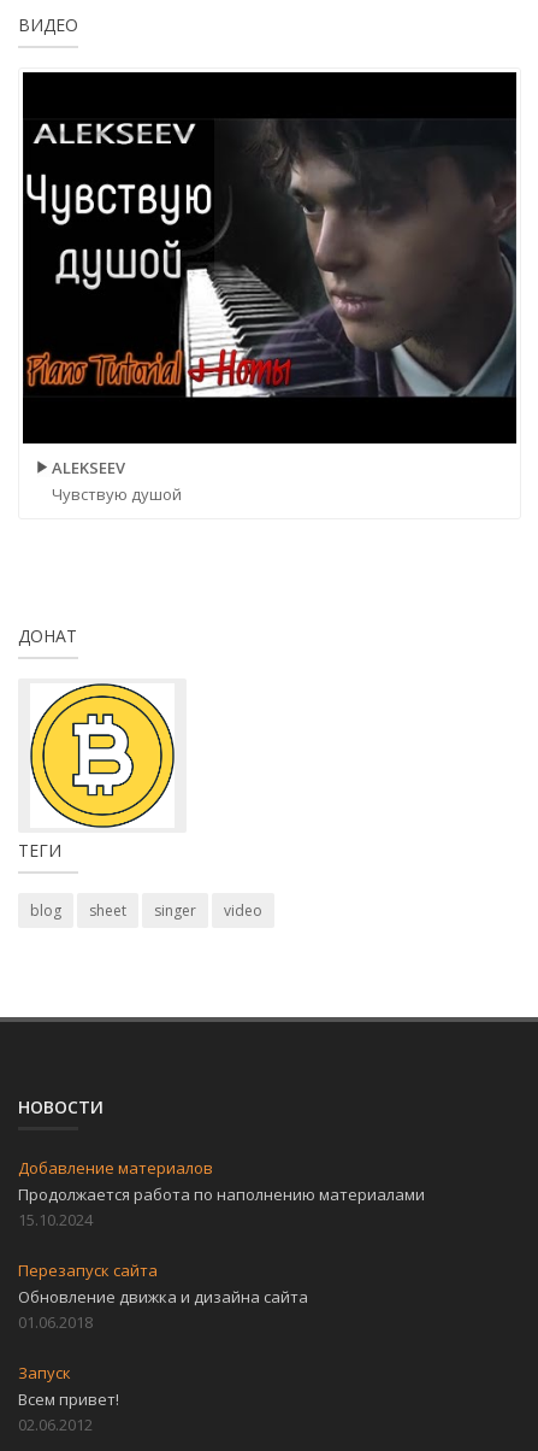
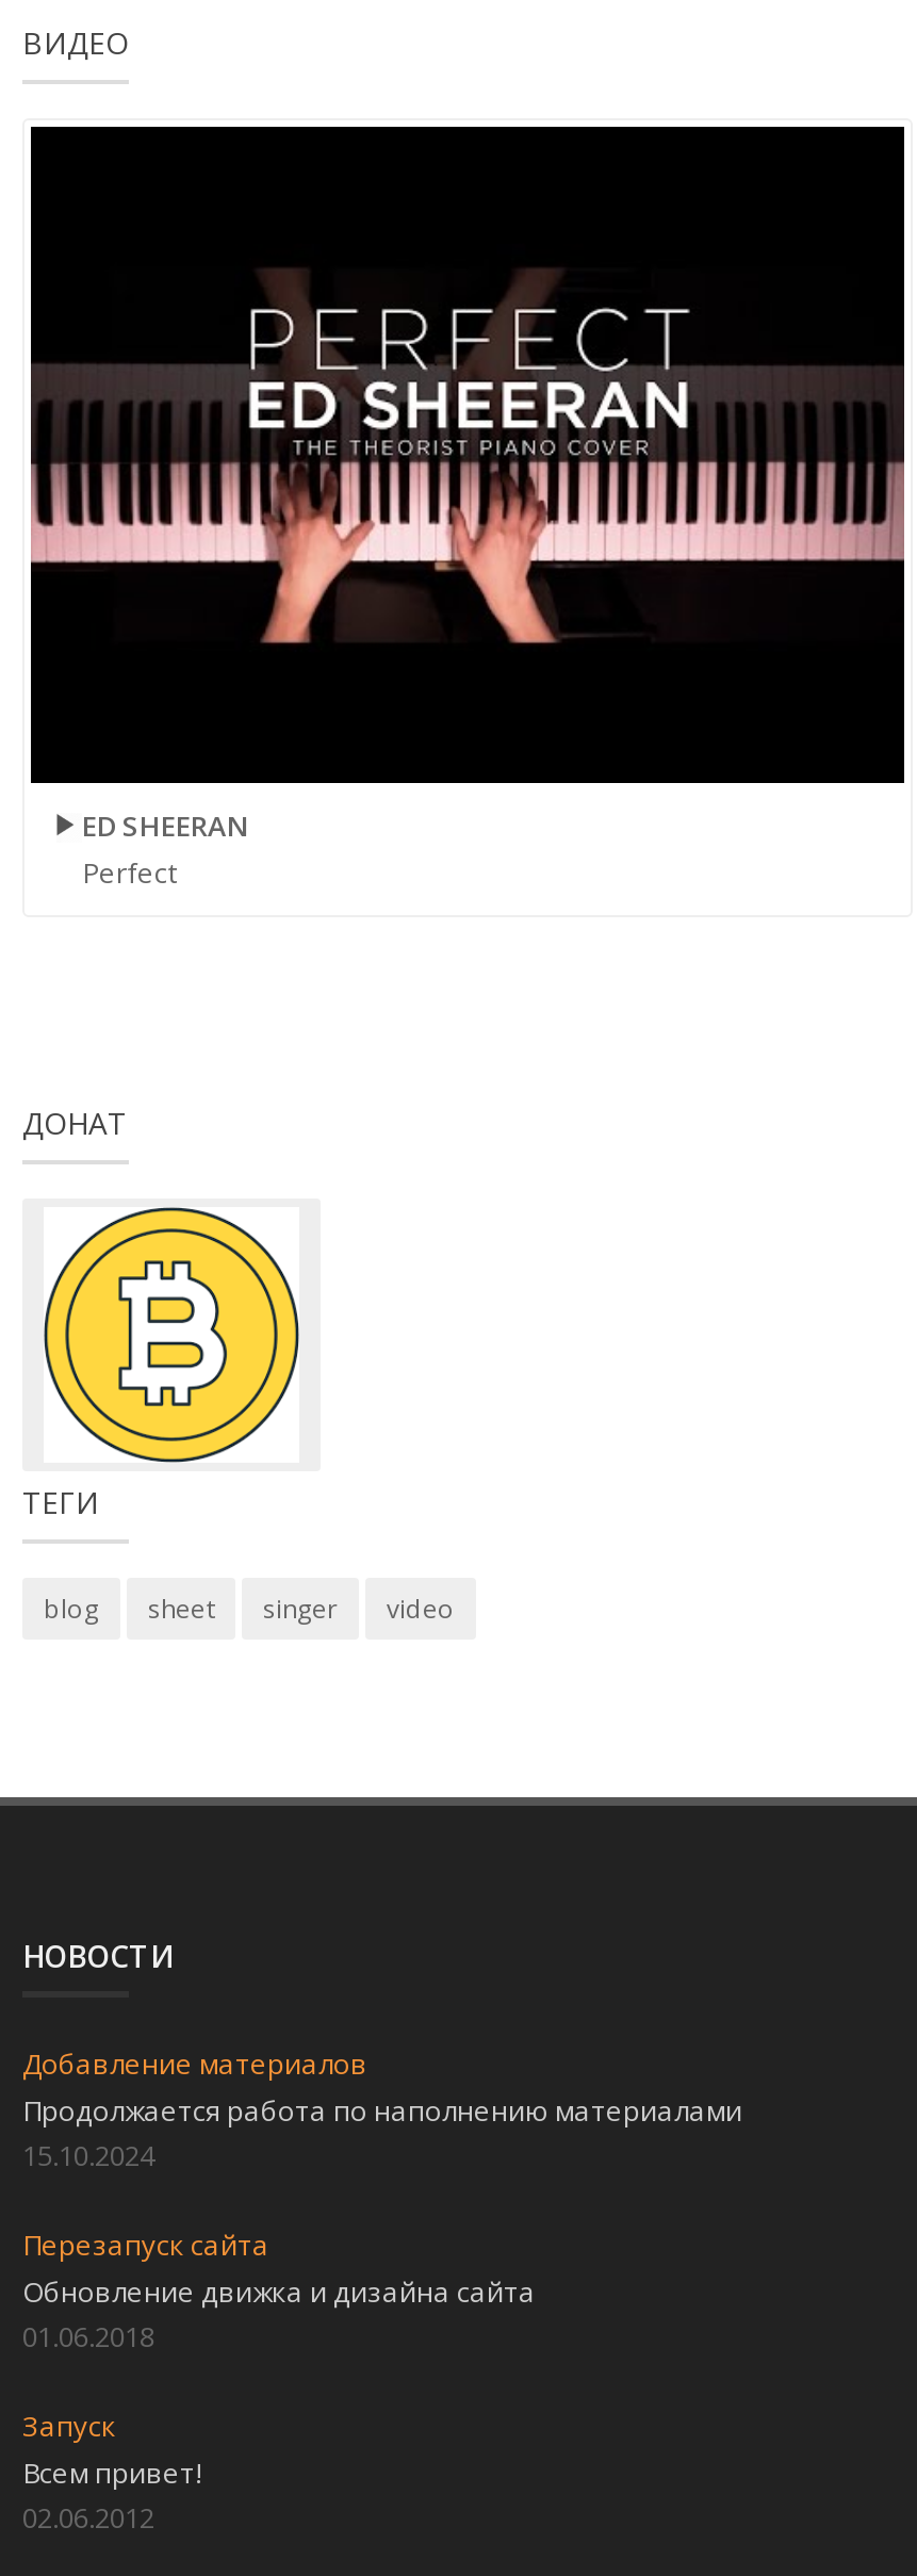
- [image]
+ [image]

- ALEKSEEV
- Чувствую душой
+ ED SHEERAN
+ Perfect
